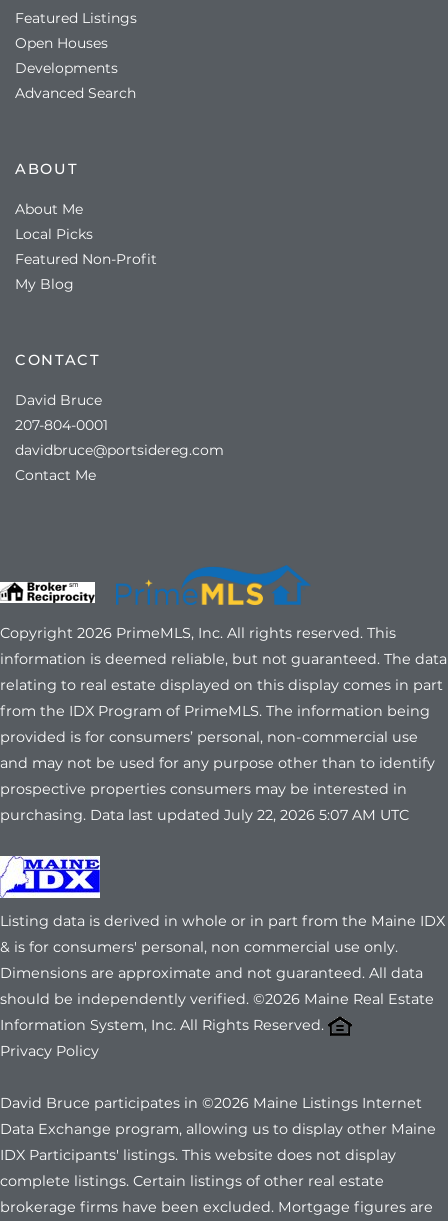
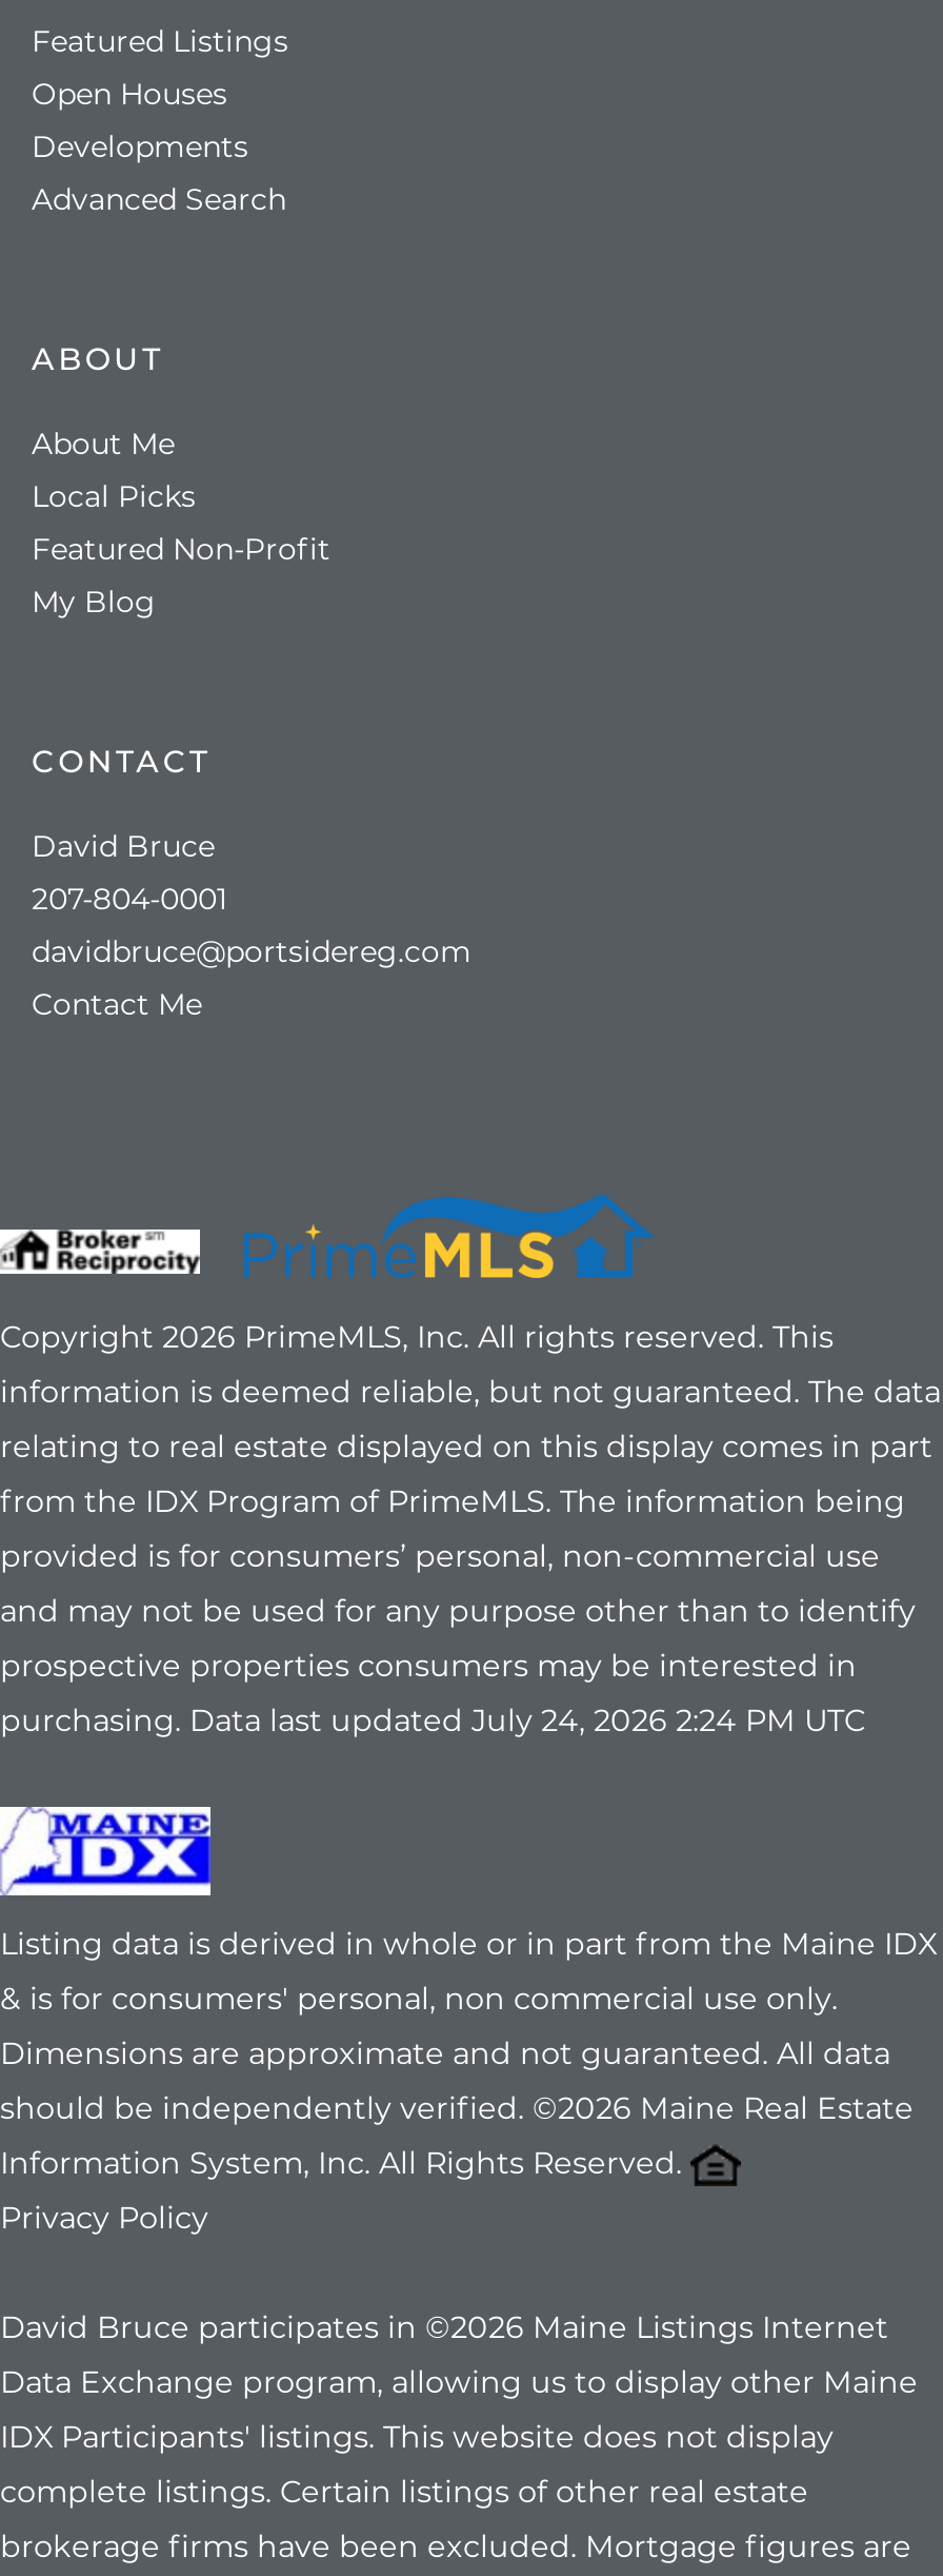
- purchasing. Data last updated July 22, 2026 5:07 AM UTC
+ purchasing. Data last updated July 24, 2026 2:24 PM UTC
